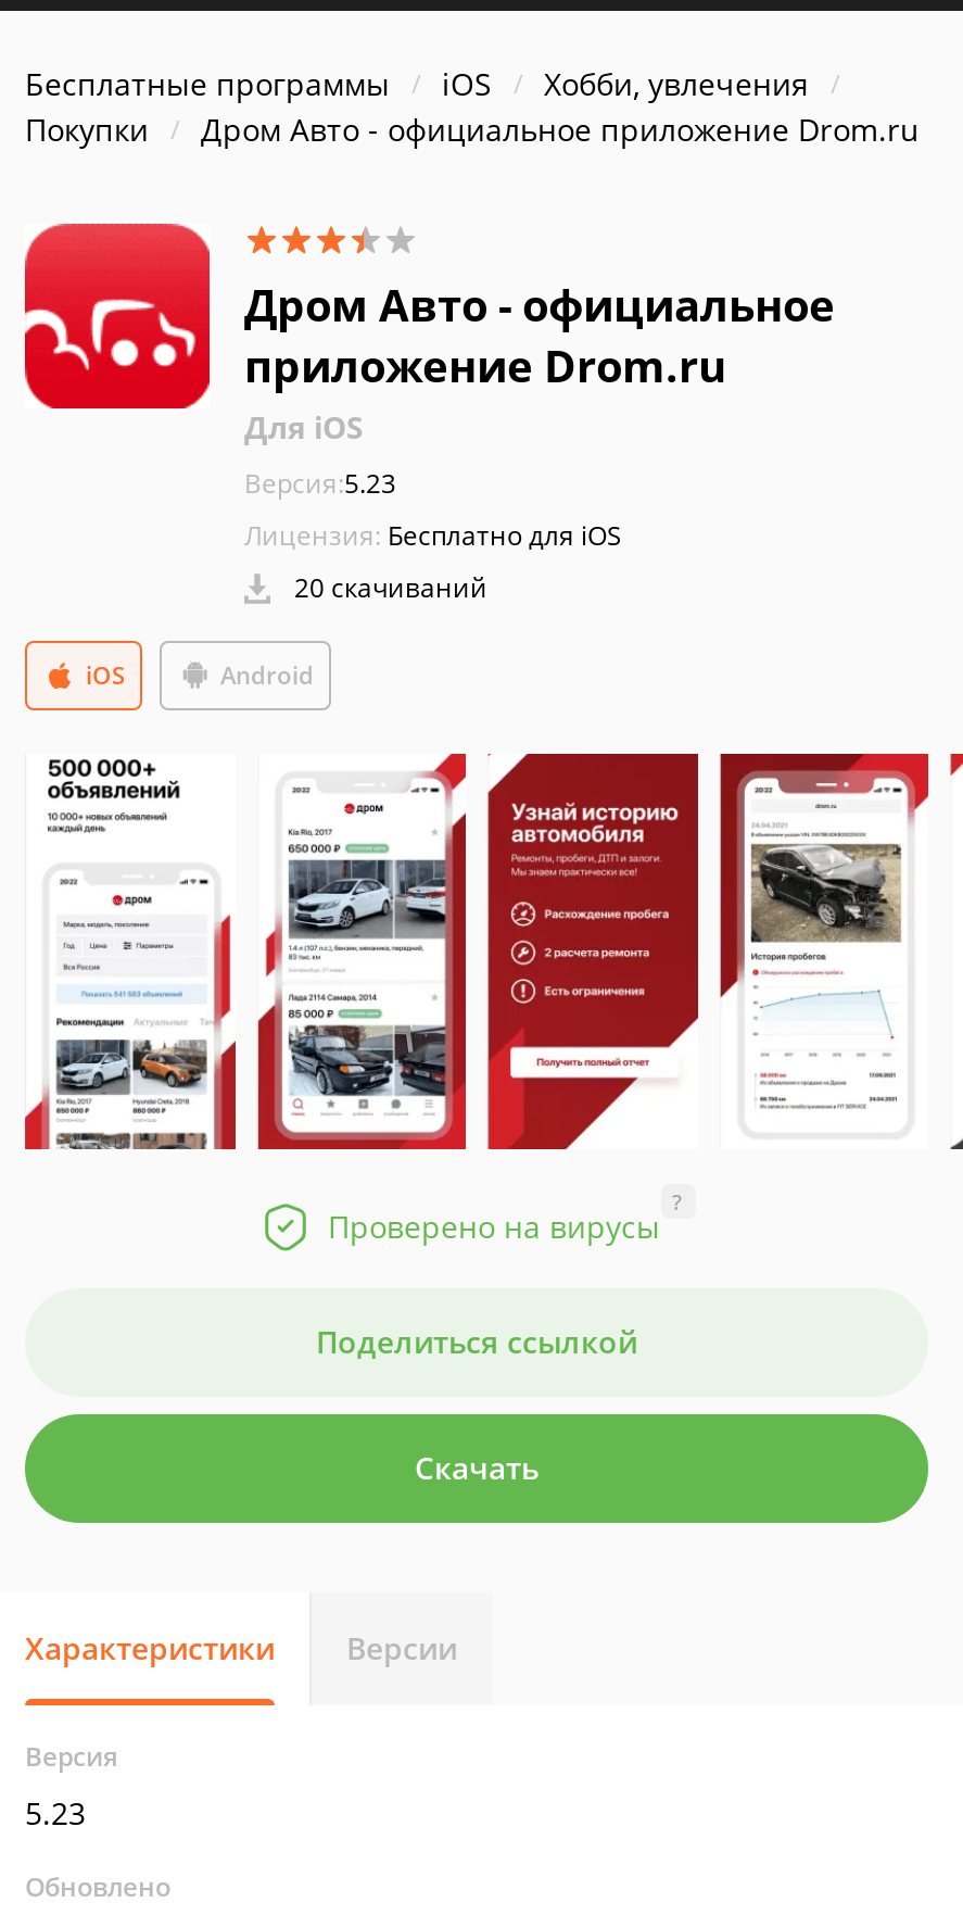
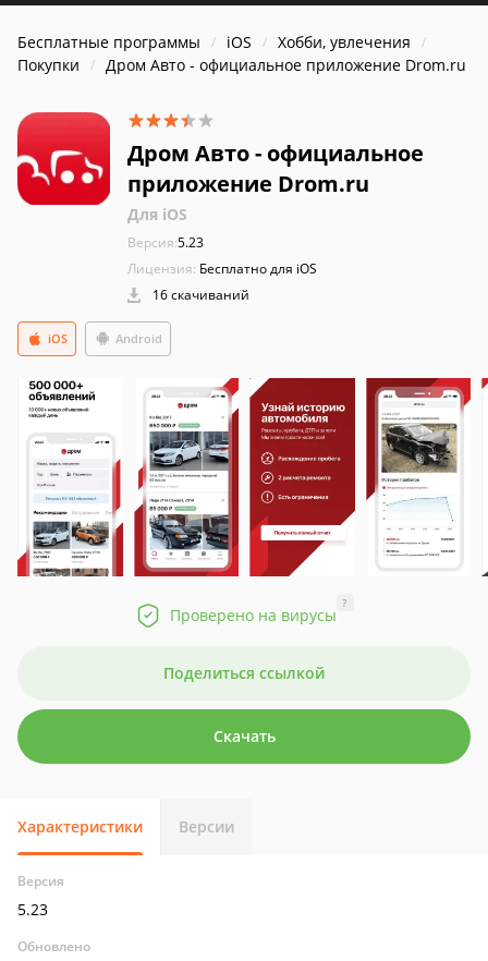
- 20 скачиваний
+ 16 скачиваний
